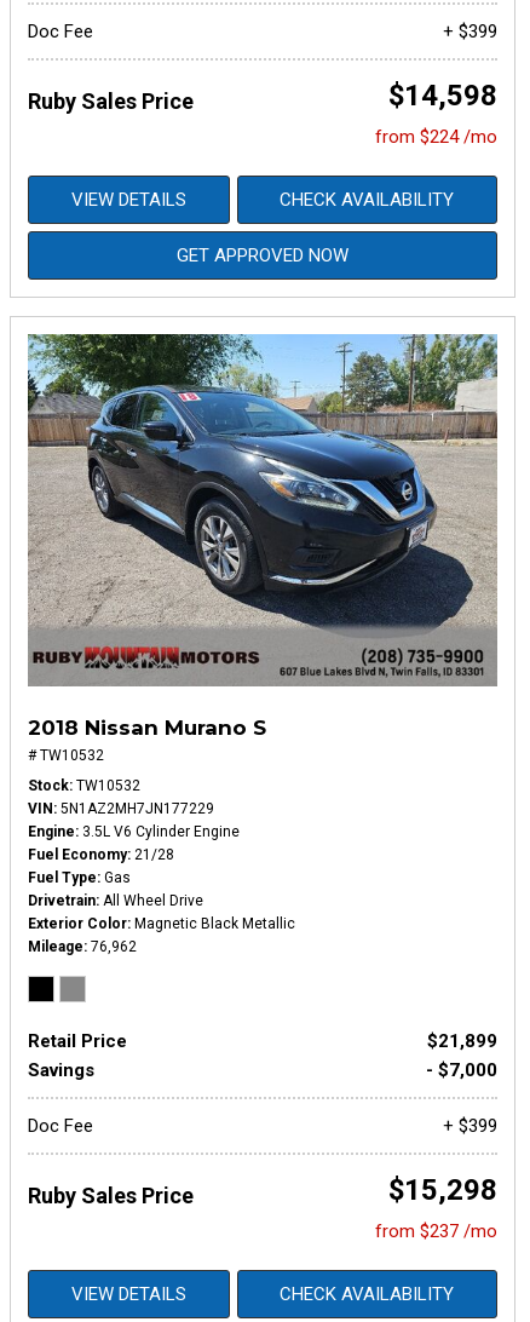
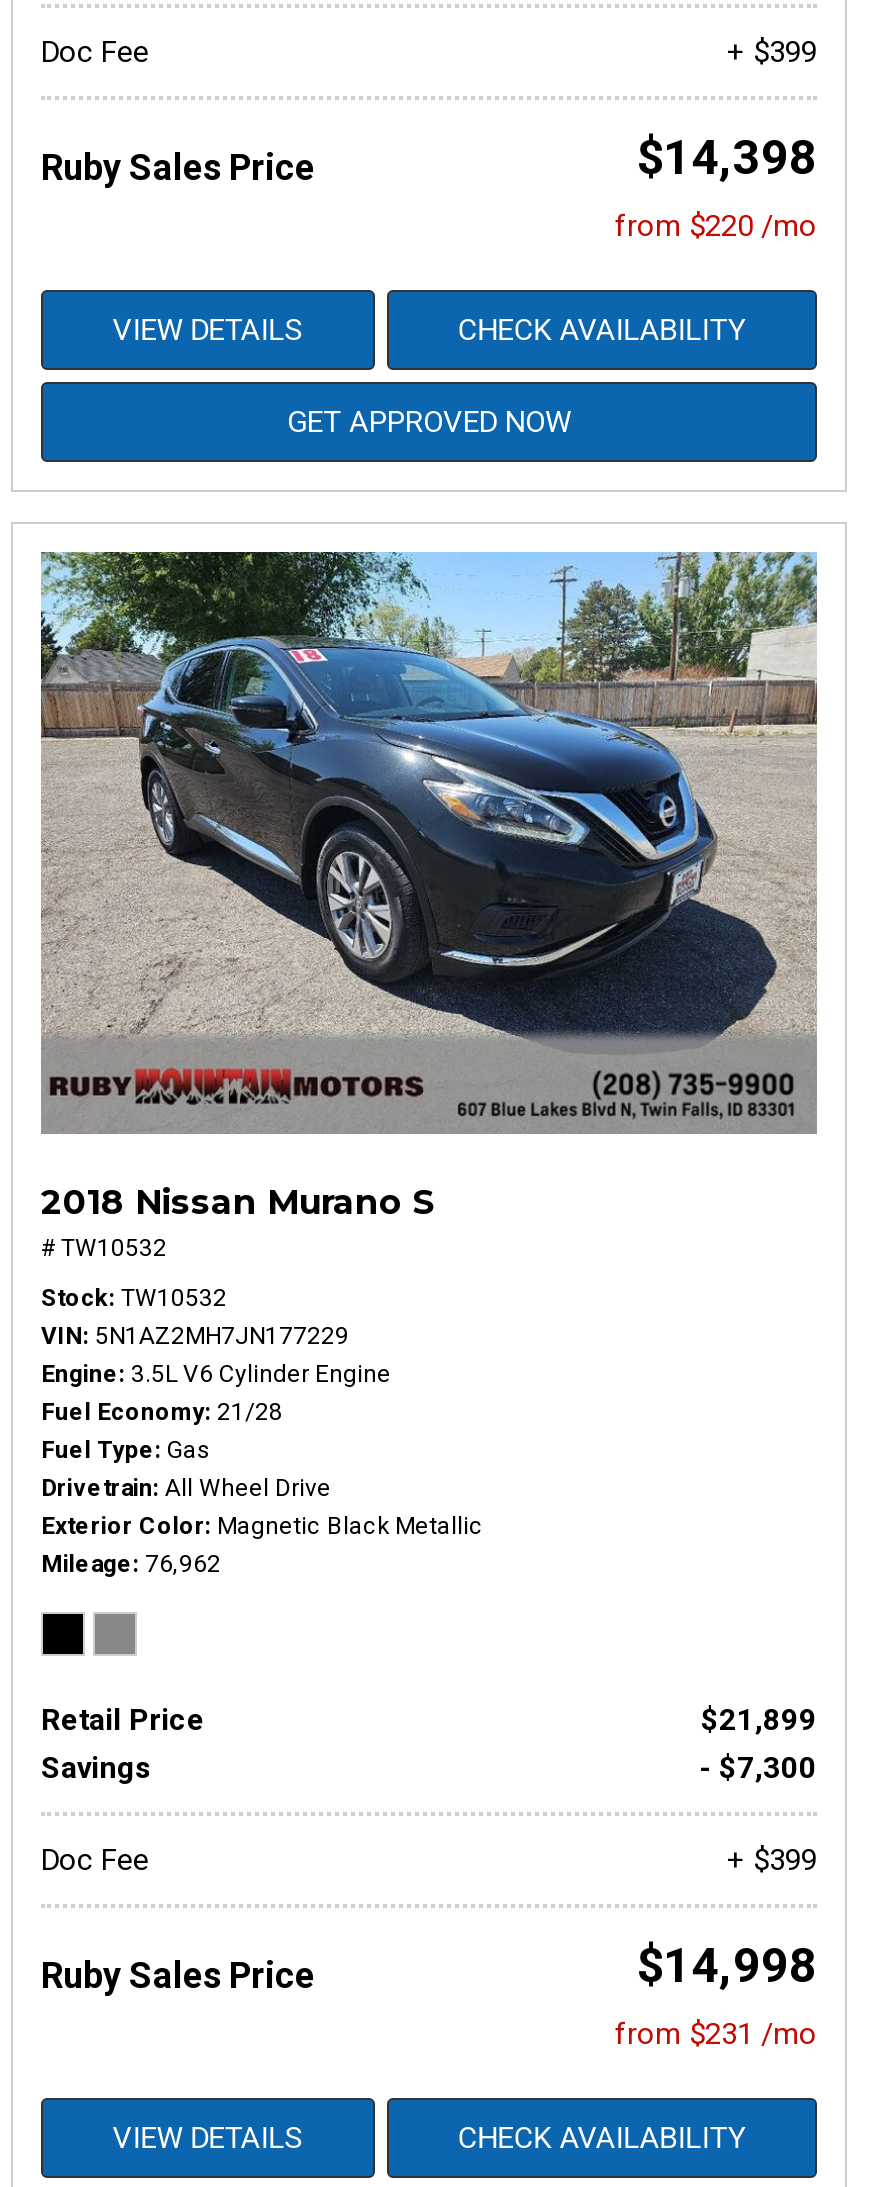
- $14,598
+ $14,398

- from $224 /mo
+ from $220 /mo

- - $7,000
+ - $7,300

- $15,298
+ $14,998

- from $237 /mo
+ from $231 /mo
